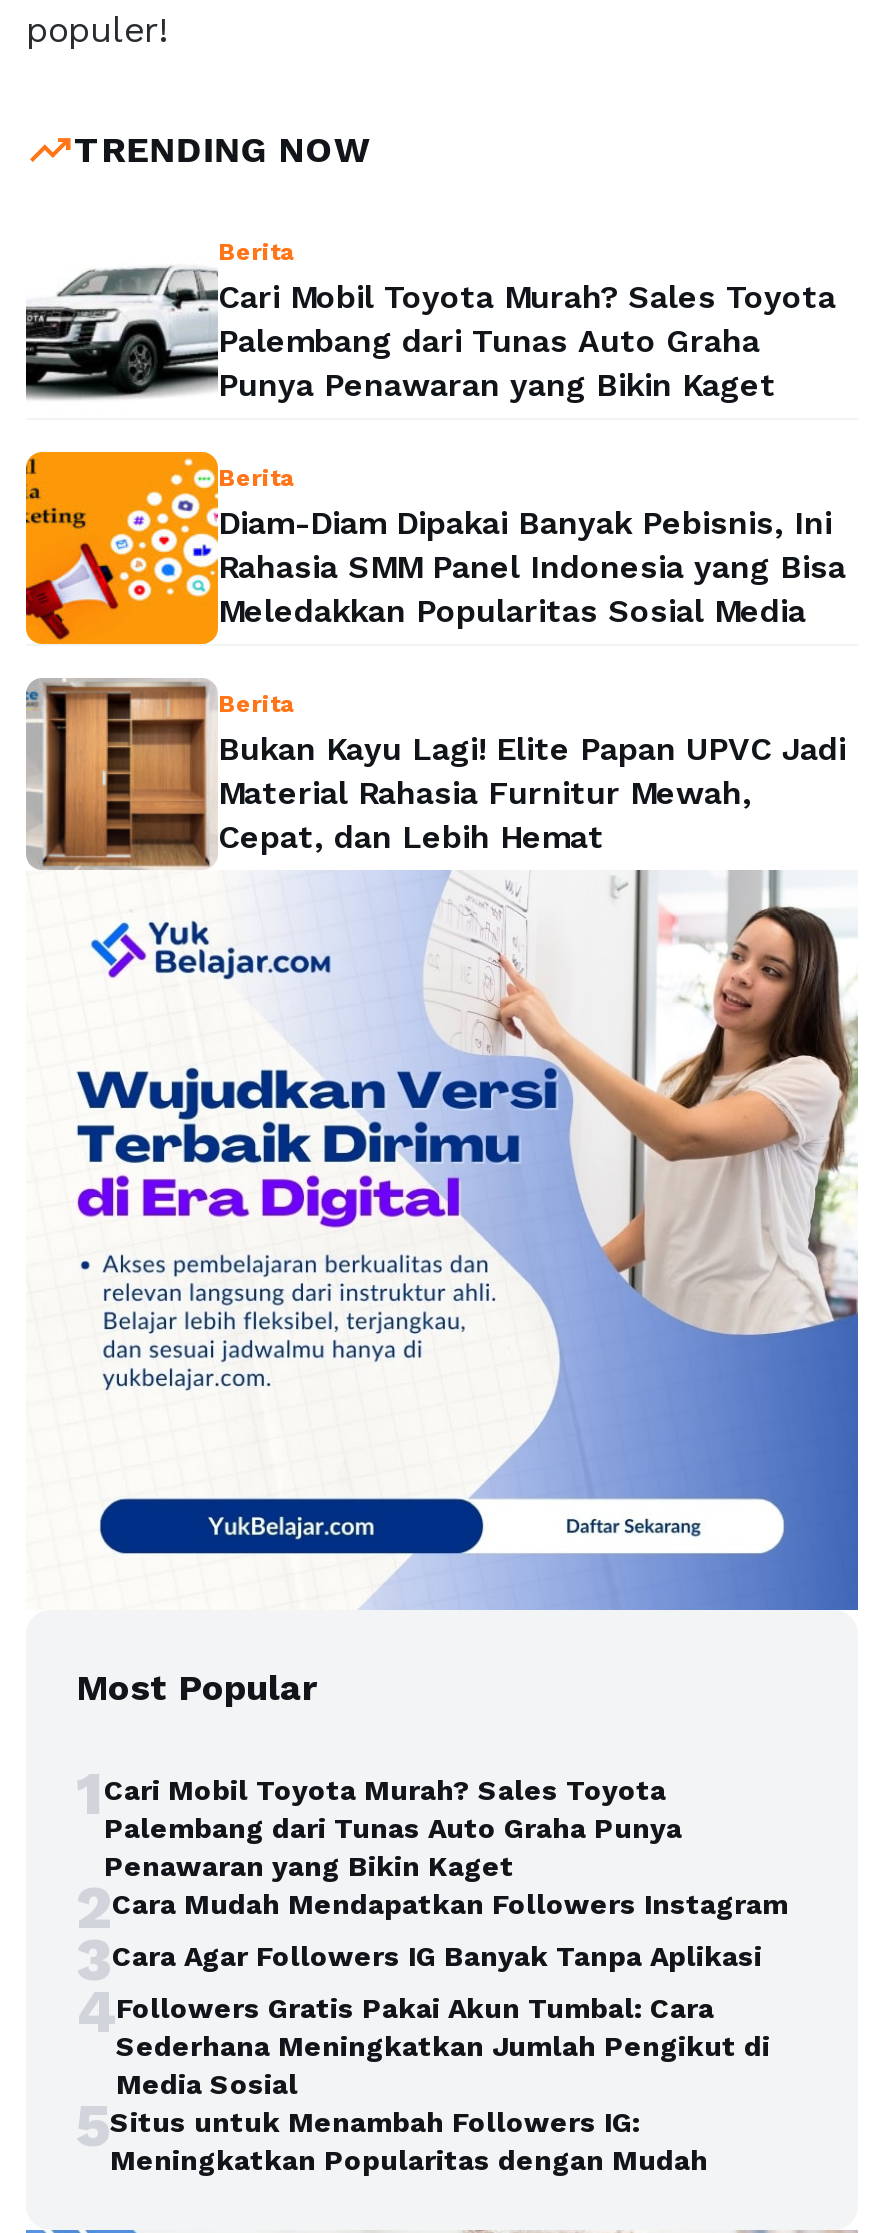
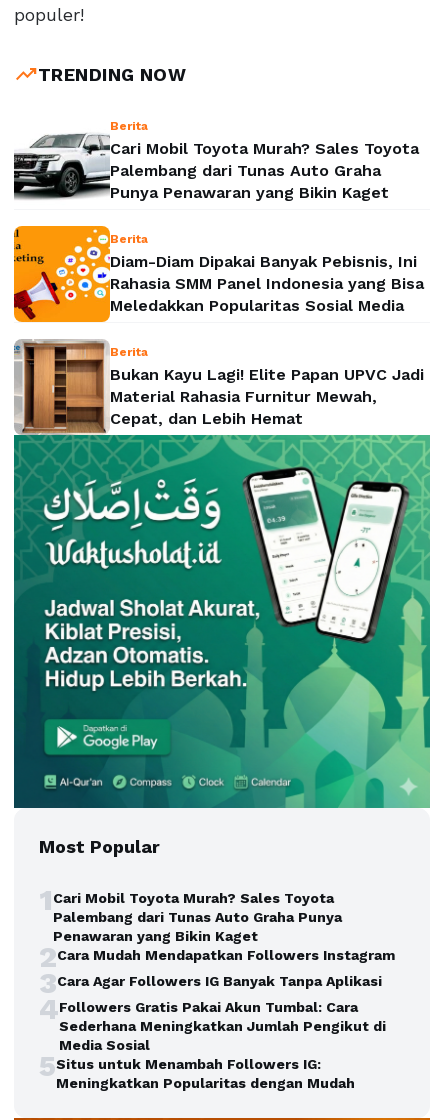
- [image]
+ [image]
